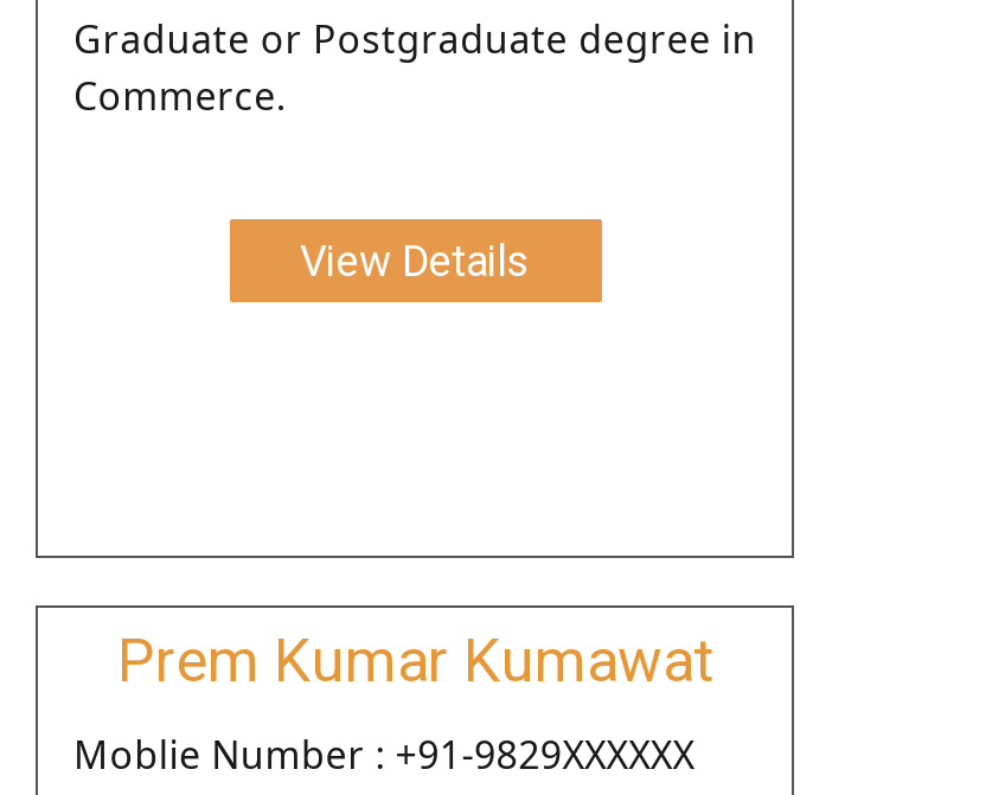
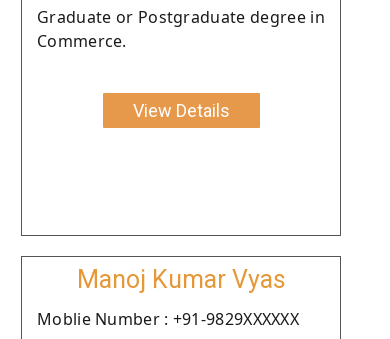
- Prem Kumar Kumawat
+ Manoj Kumar Vyas
